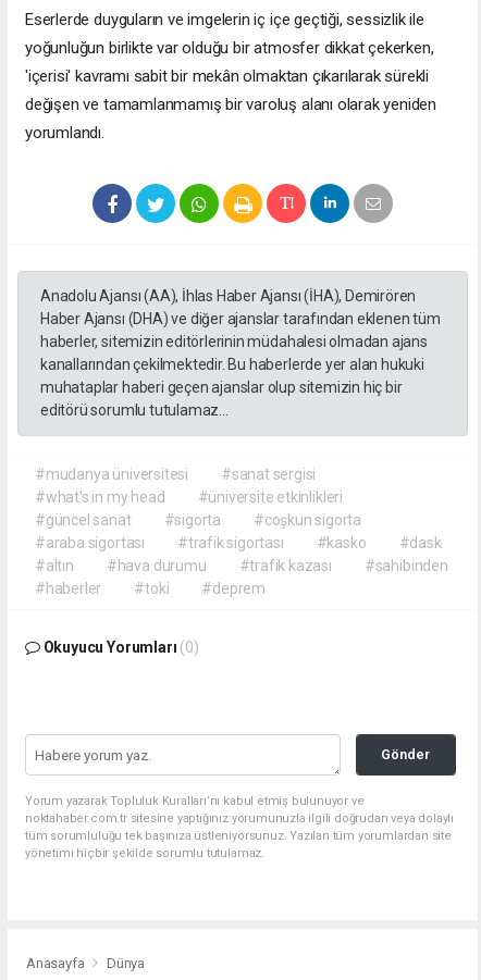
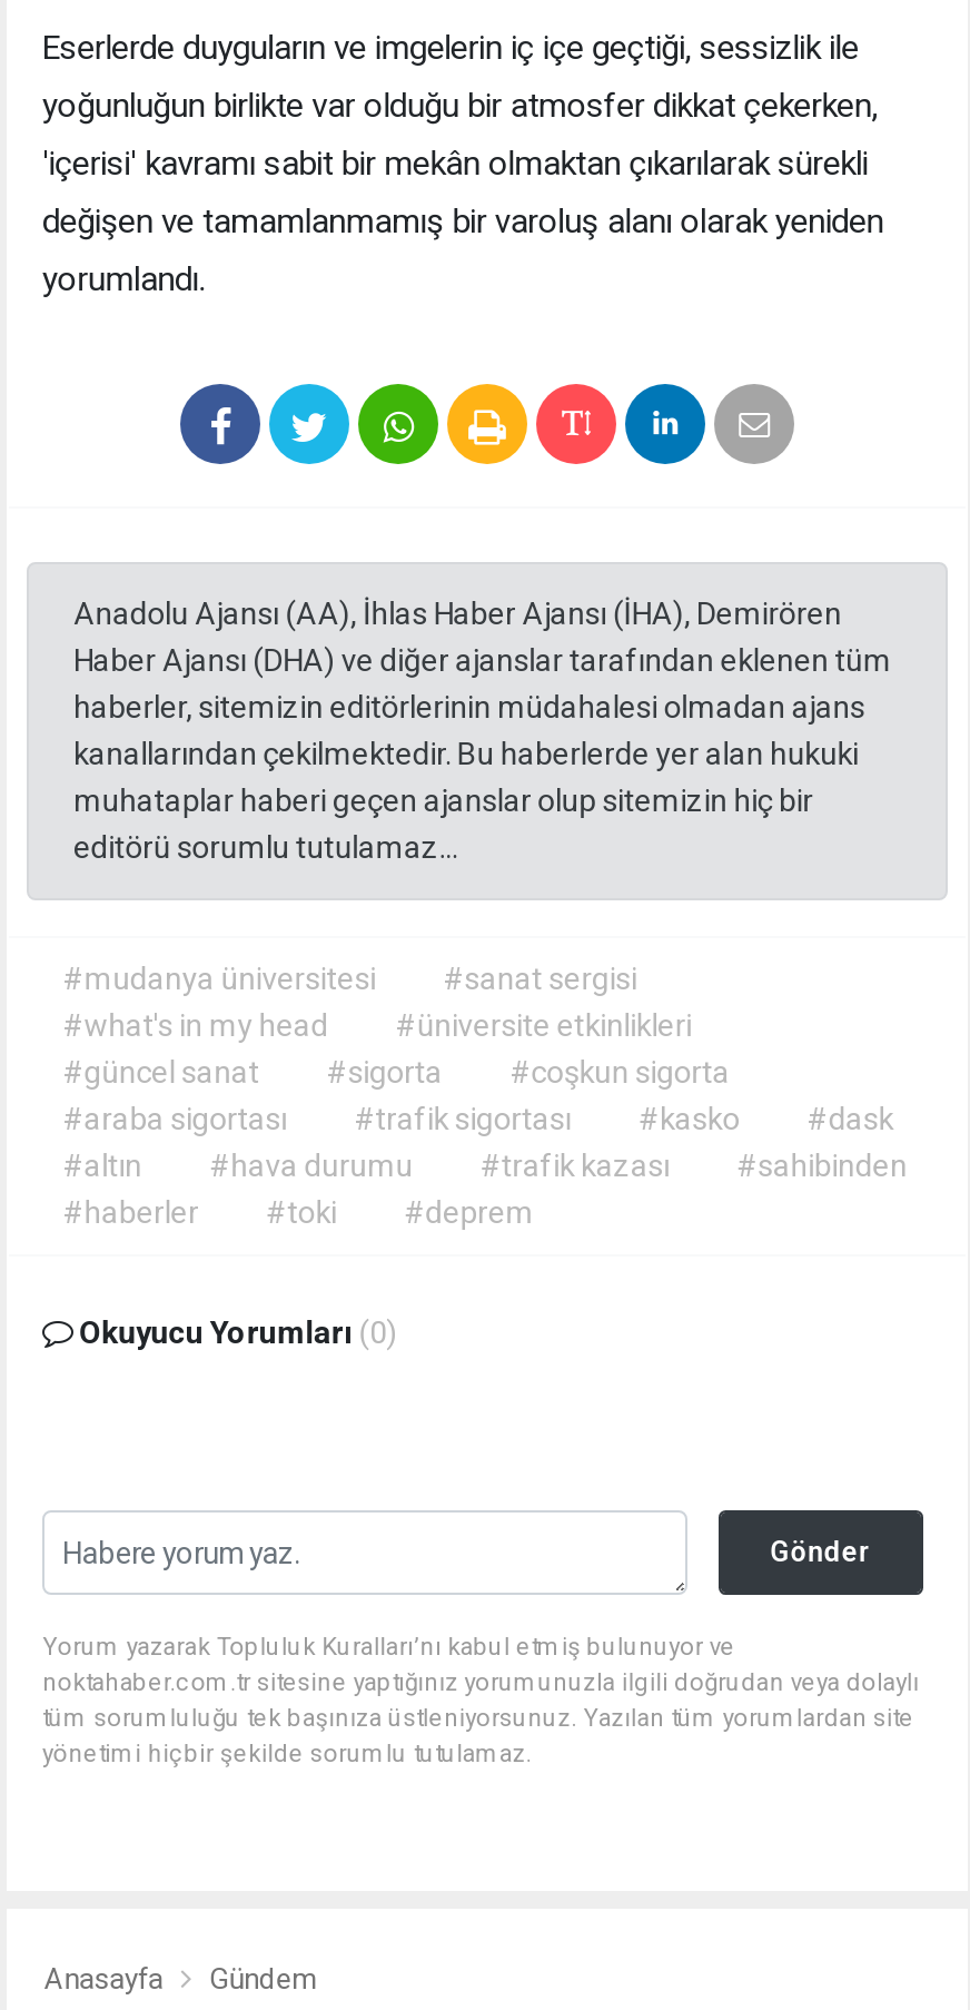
- Dünya
+ Gündem
